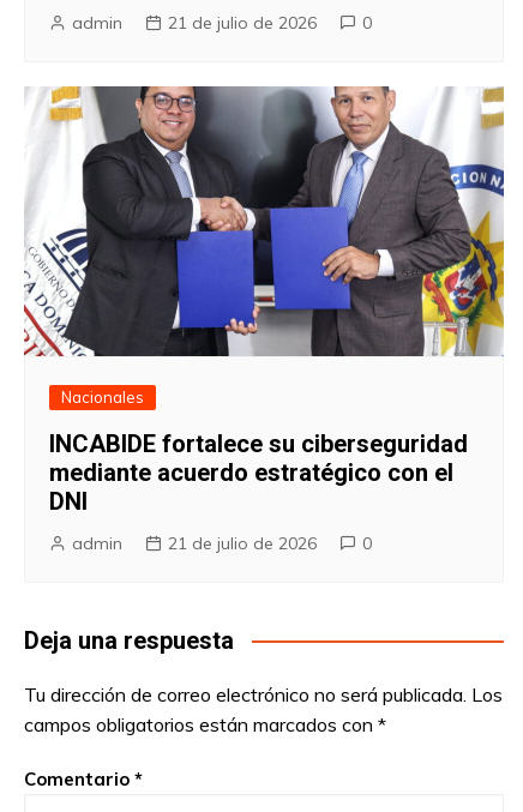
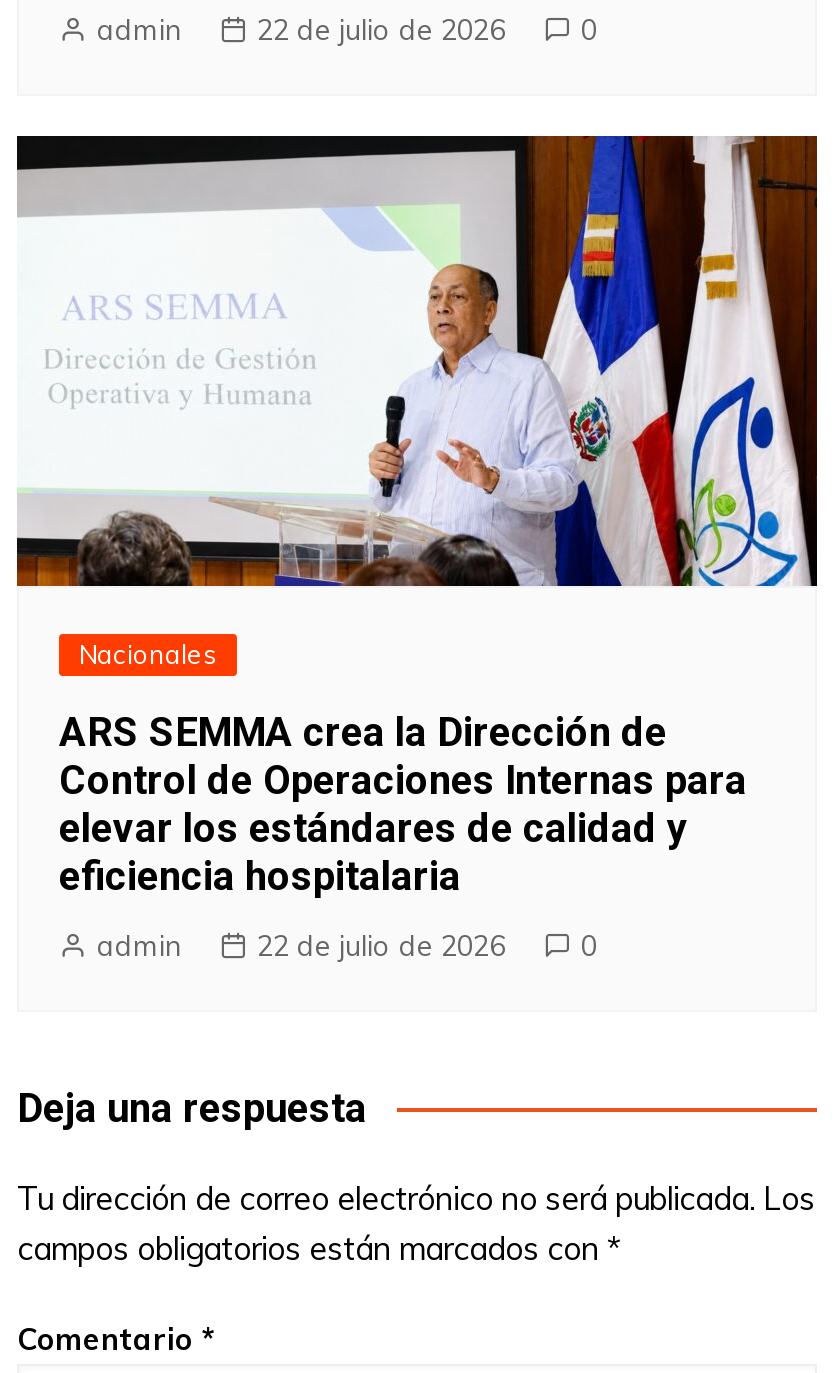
- 21 de julio de 2026
+ 22 de julio de 2026

- [image]
+ [image]

- INCABIDE fortalece su ciberseguridad
- mediante acuerdo estratégico con el
- DNI
+ ARS SEMMA crea la Dirección de
+ Control de Operaciones Internas para
+ elevar los estándares de calidad y
+ eficiencia hospitalaria

- 21 de julio de 2026
+ 22 de julio de 2026
